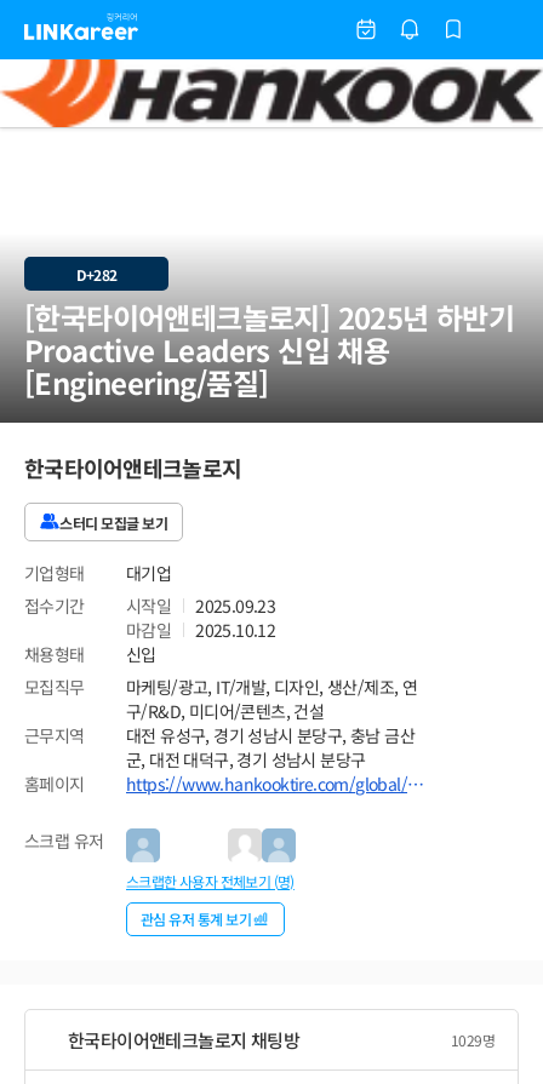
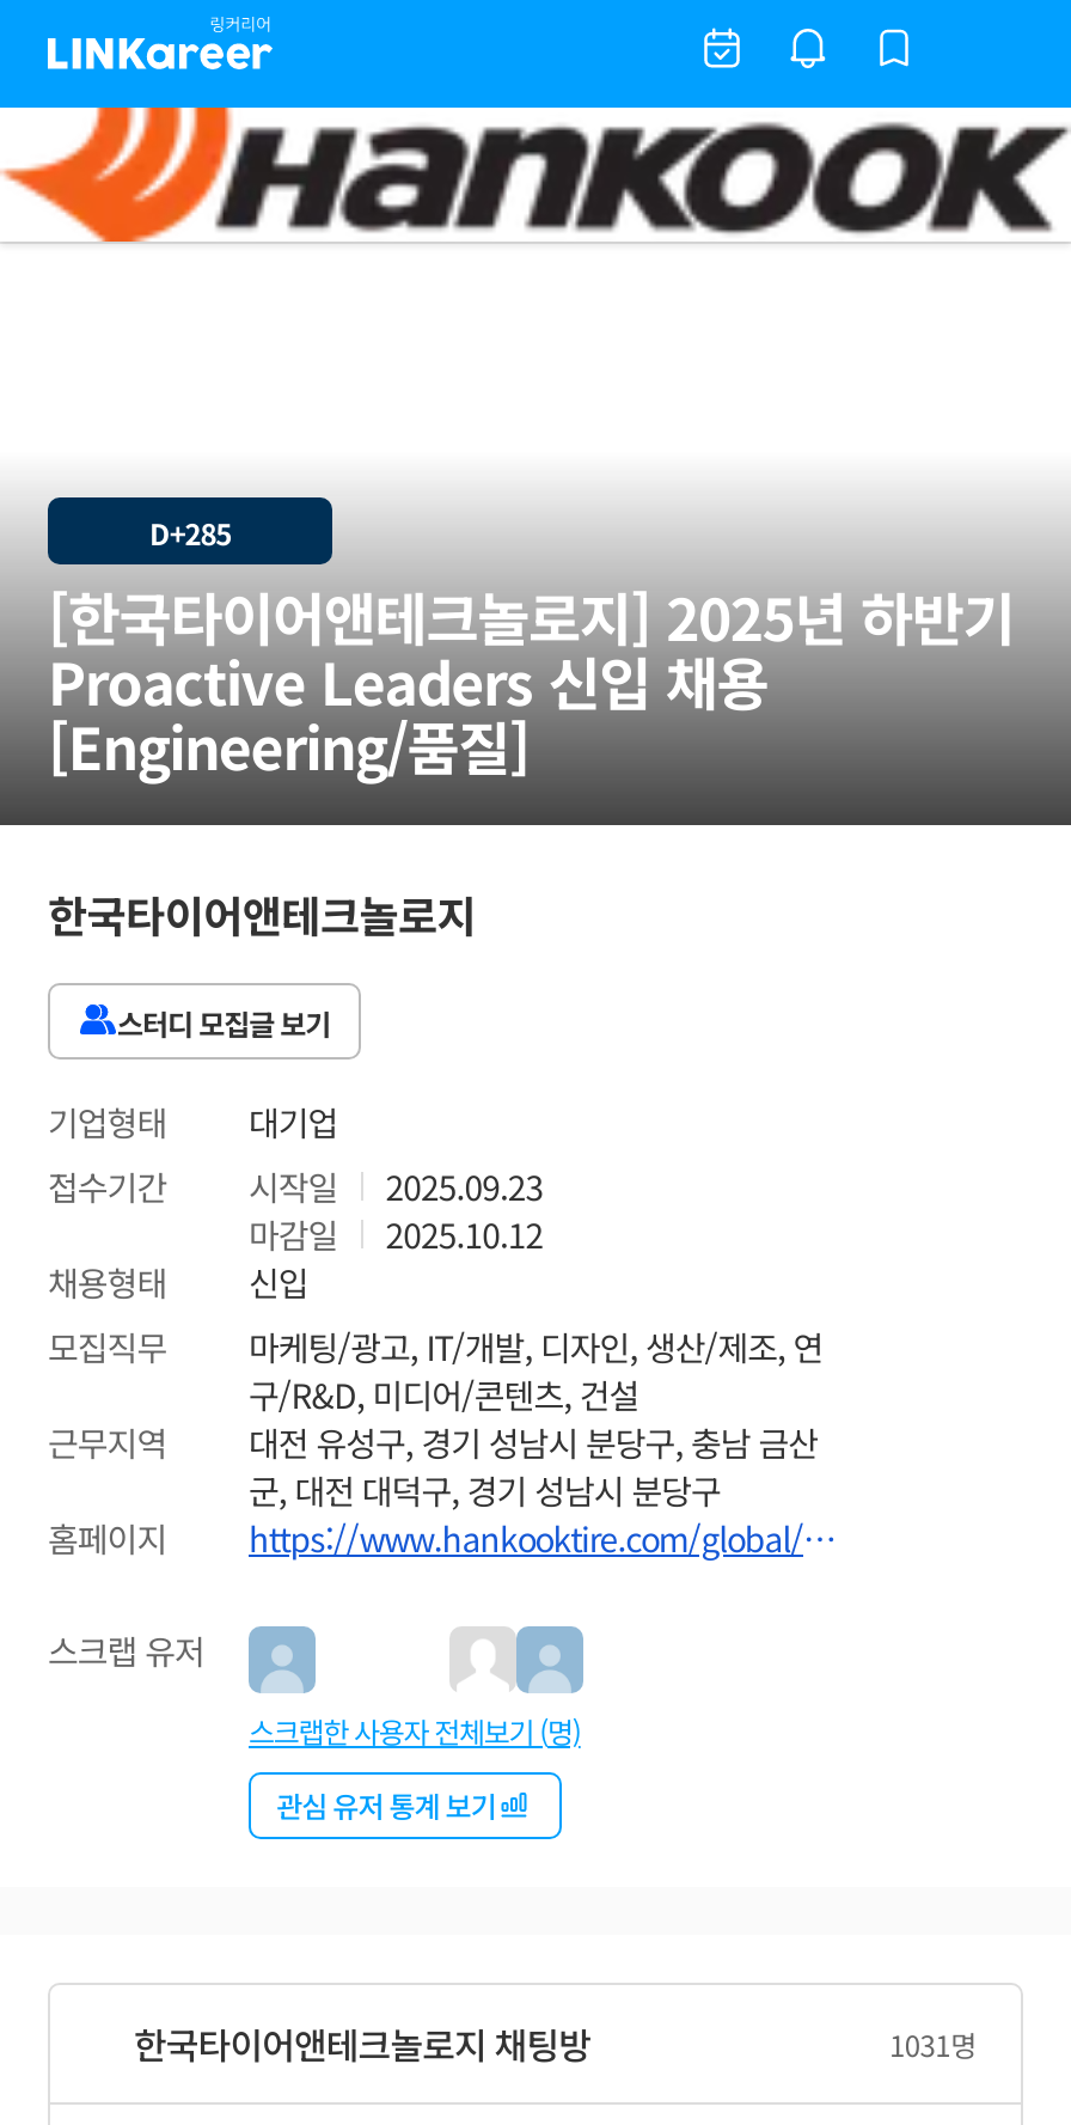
- D+282
+ D+285

- 1029명
+ 1031명
